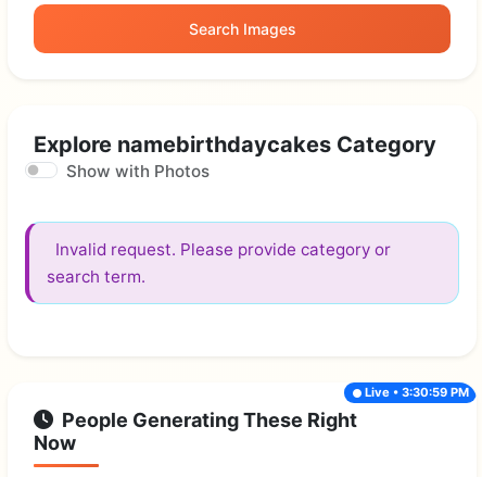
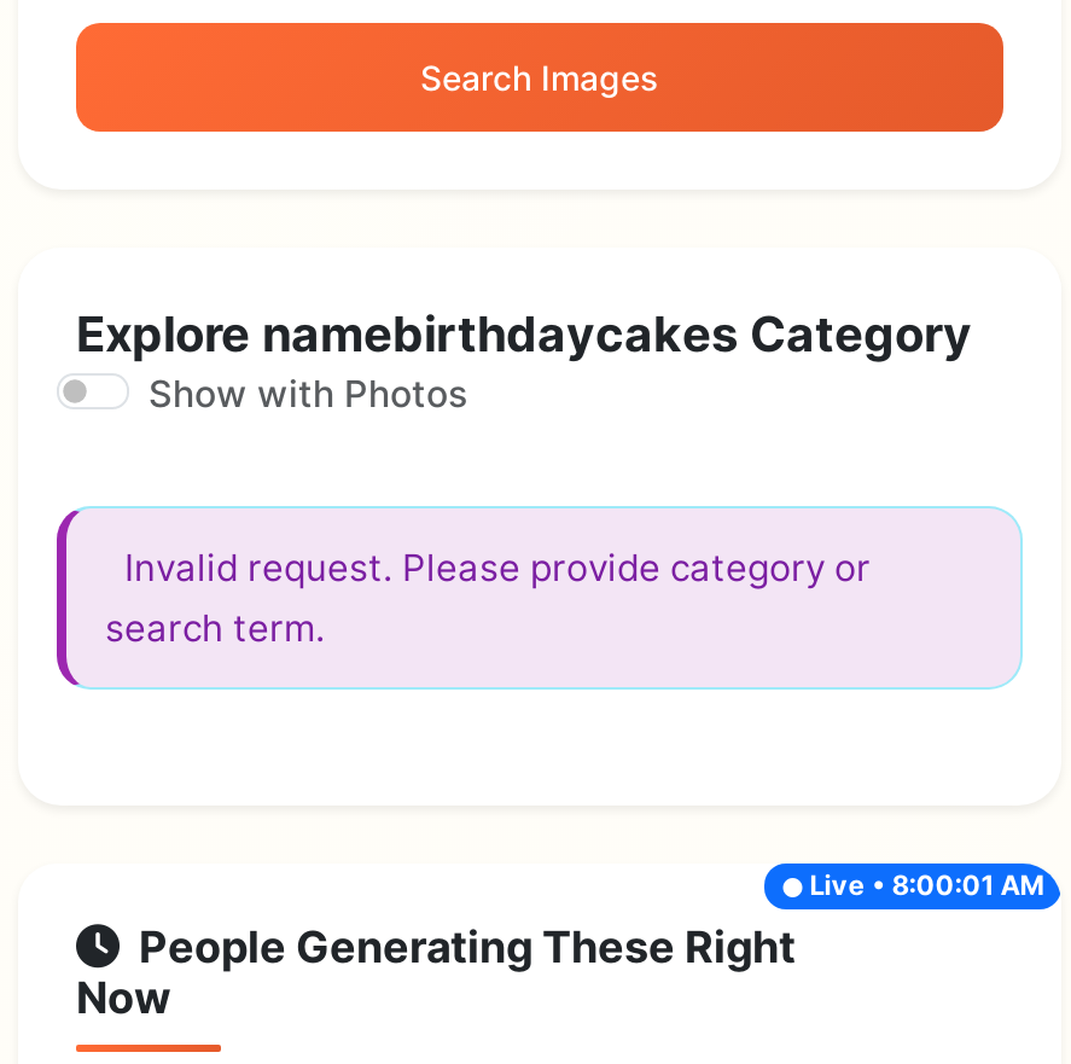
- Live • 3:30:59 PM
+ Live • 8:00:01 AM
